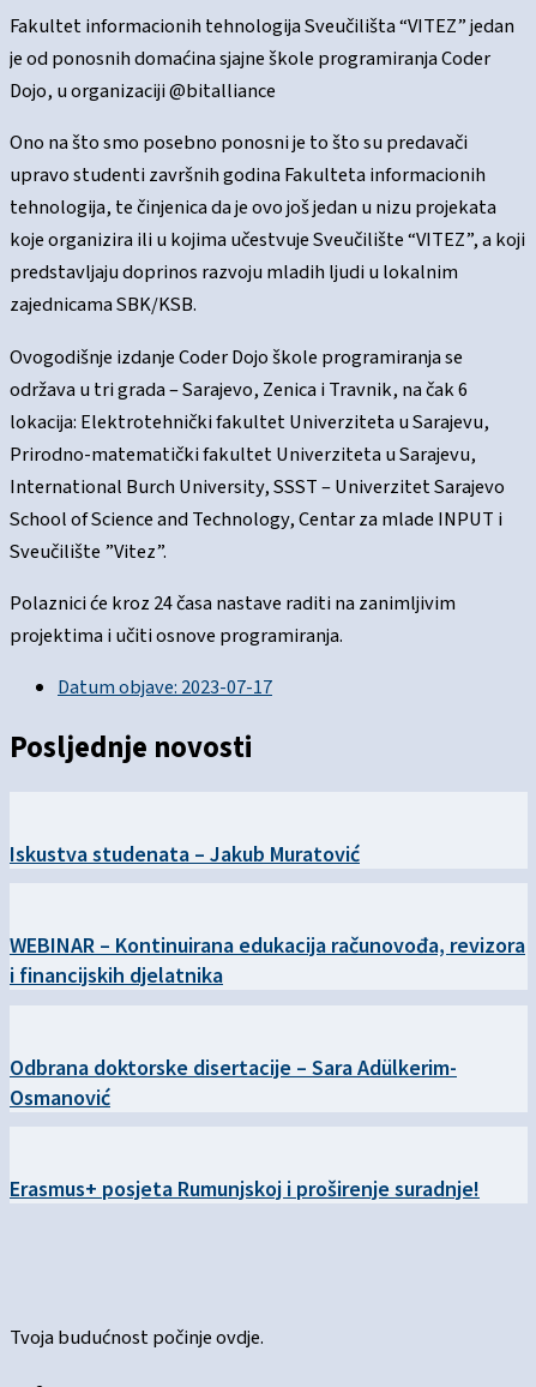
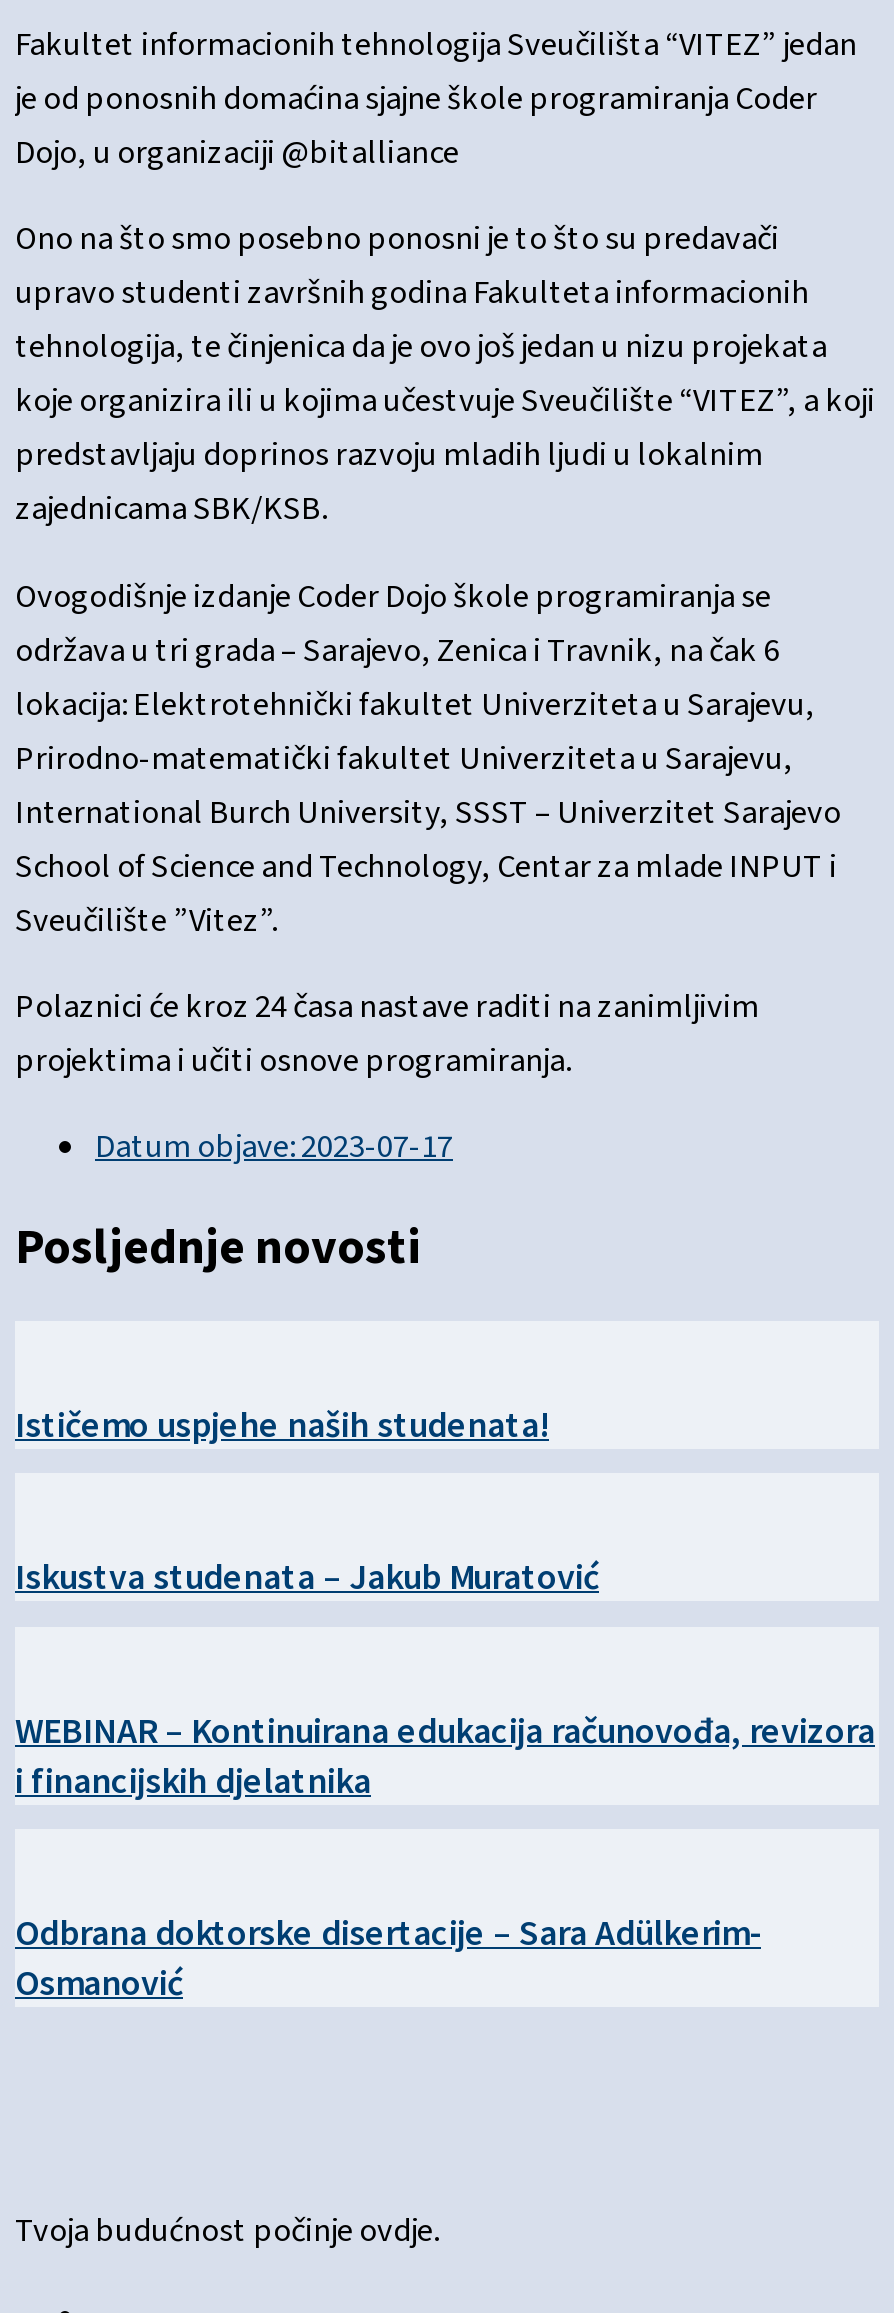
+ Ističemo uspjehe naših studenata!

moved down: Iskustva studenata – Jakub Muratović | WEBINAR – Kontinuirana edukacija računovođa, revizora | i financijskih djelatnika | Odbrana doktorske disertacije – Sara Adülkerim- | Osmanović

- Erasmus+ posjeta Rumunjskoj i proširenje suradnje!
